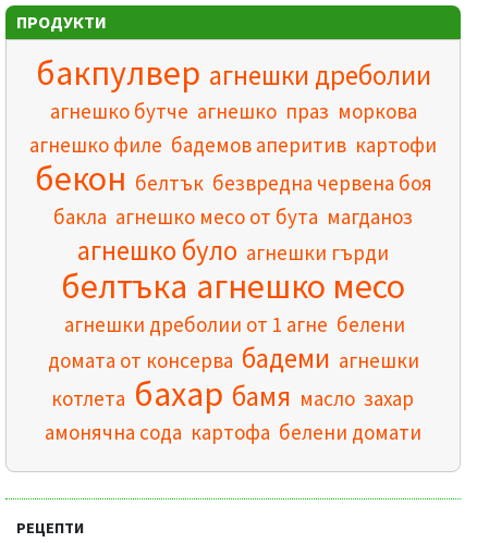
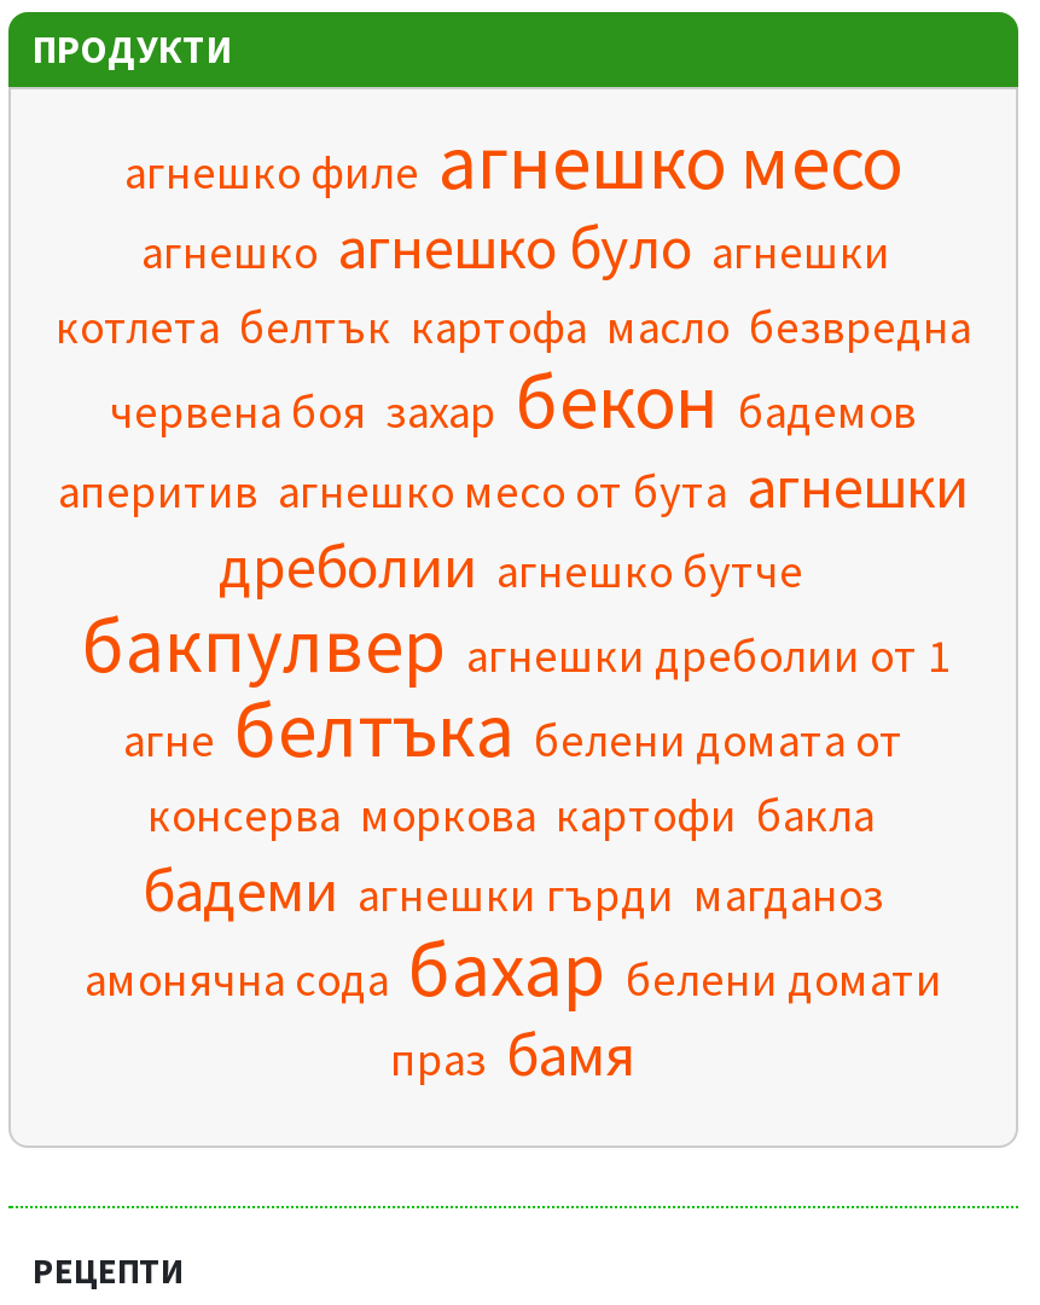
- бакпулвер агнешки дреболии
- агнешко бутче агнешко праз моркова
- агнешко филе бадемов аперитив картофи
- бекон белтък безвредна червена боя
- бакла агнешко месо от бута магданоз
- агнешко було агнешки гърди
- белтъка агнешко месо
- агнешки дреболии от 1 агне белени
- домата от консерва бадеми агнешки
- котлета бахар бамя масло захар
- амонячна сода картофа белени домати
+ агнешко филе агнешко месо
+ агнешко агнешко було агнешки
+ котлета белтък картофа масло безвредна
+ червена боя захар бекон бадемов
+ аперитив агнешко месо от бута агнешки
+ дреболии агнешко бутче
+ бакпулвер агнешки дреболии от 1
+ агне белтъка белени домата от
+ консерва моркова картофи бакла
+ бадеми агнешки гърди магданоз
+ амонячна сода бахар белени домати
+ праз бамя
